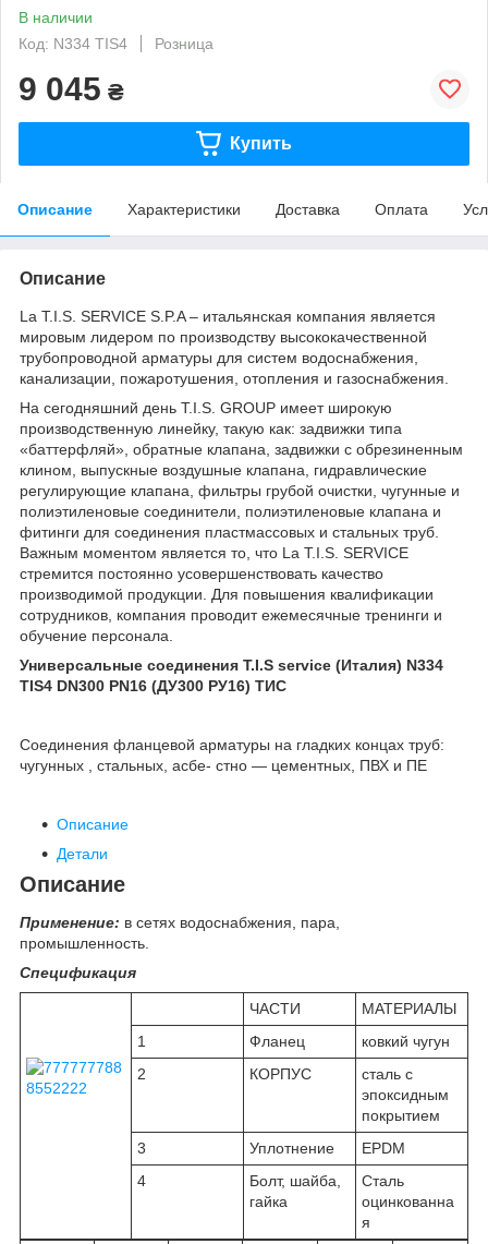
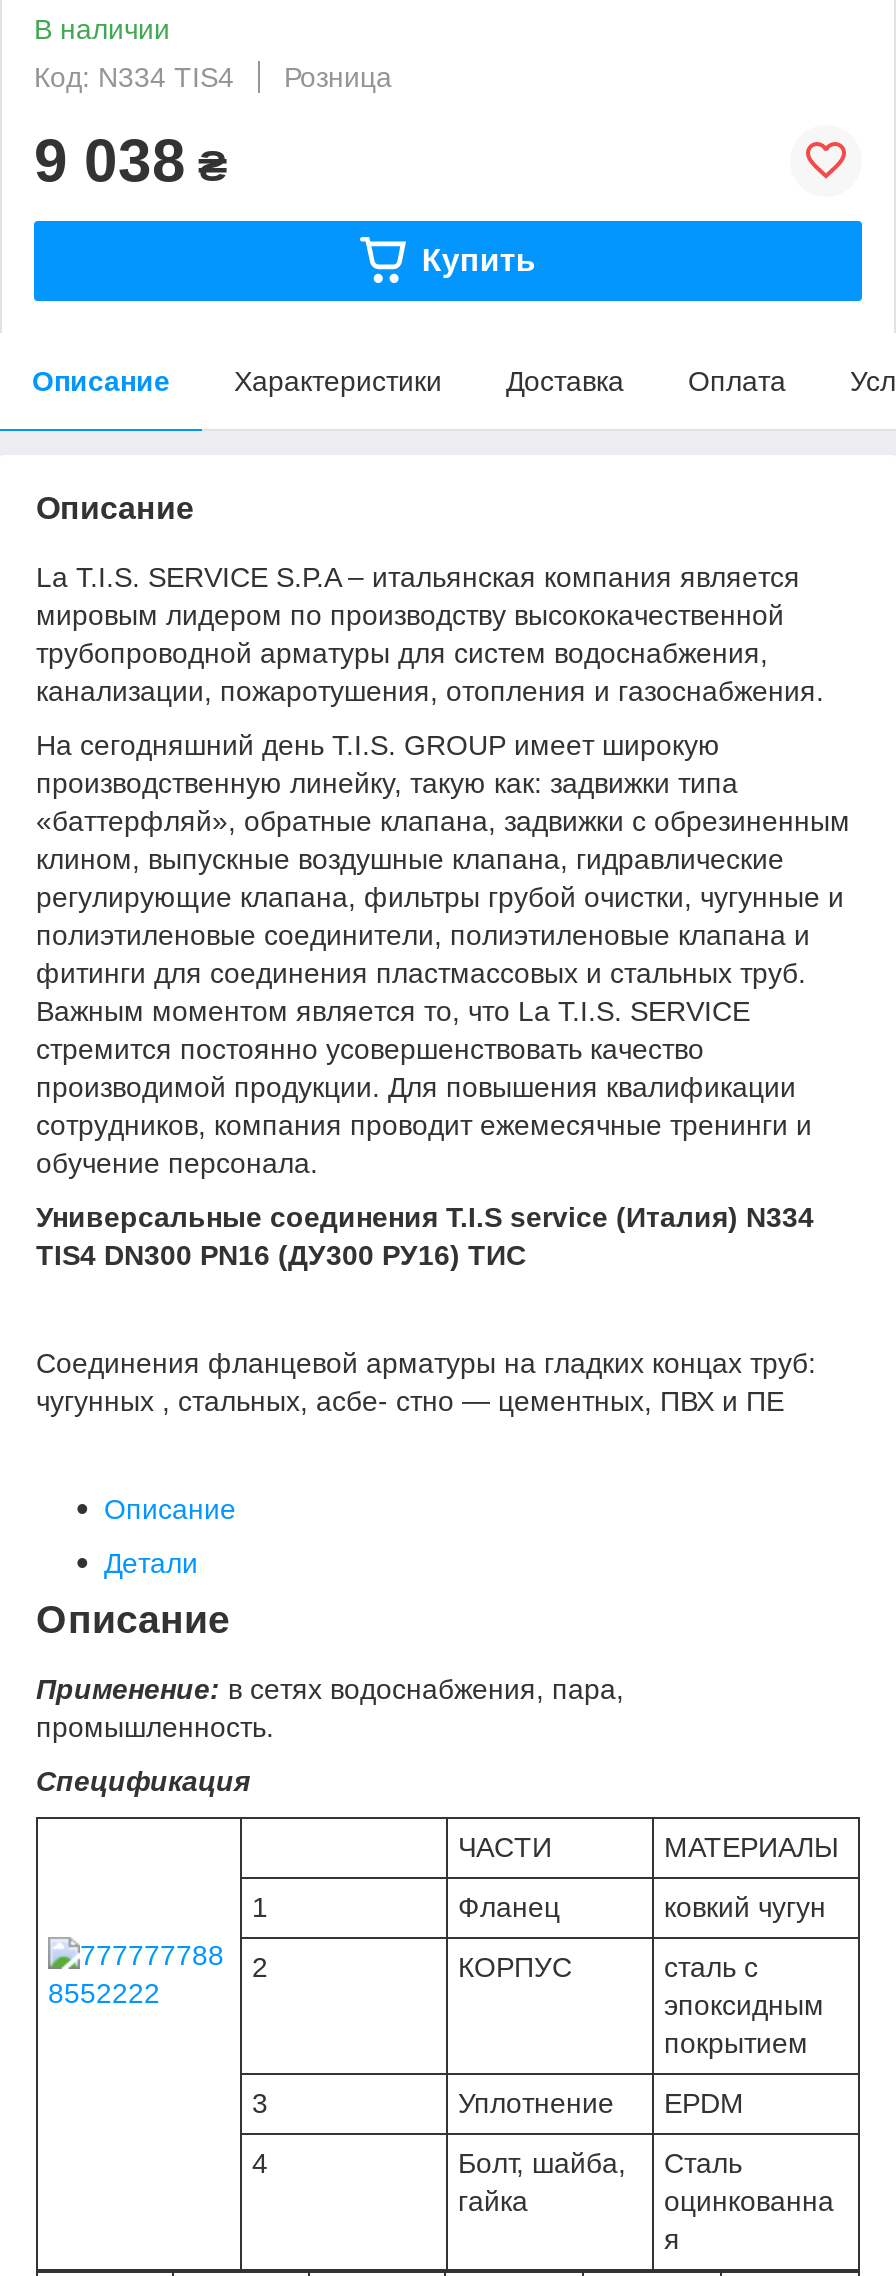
- 9 045 ₴
+ 9 038 ₴
